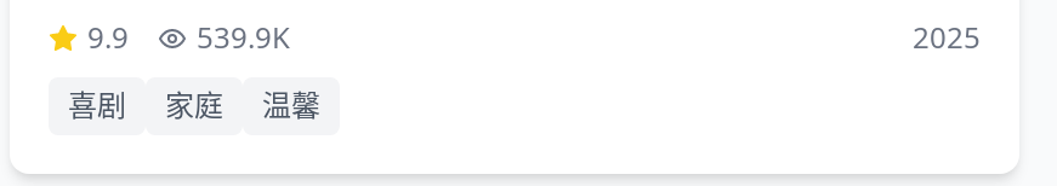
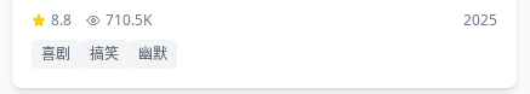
- 9.9
- 539.9K
+ 8.8
+ 710.5K

- 家庭
- 温馨
+ 搞笑
+ 幽默
